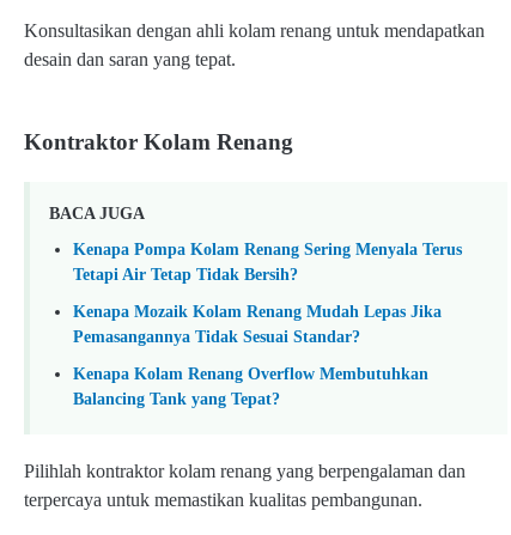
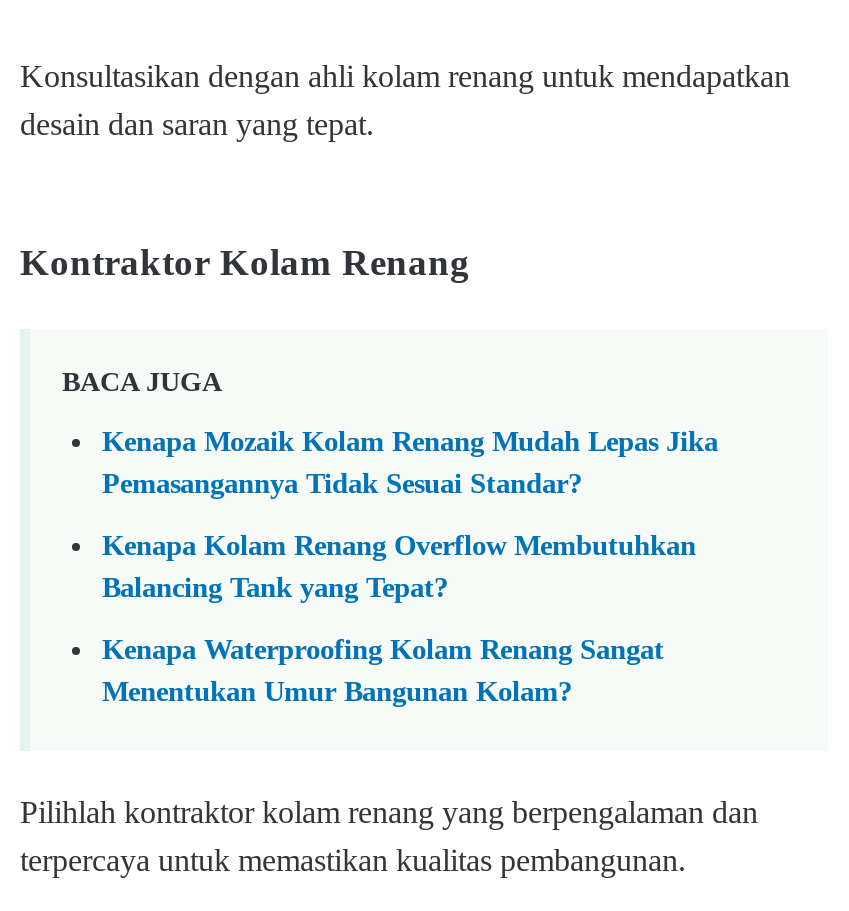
- Kenapa Pompa Kolam Renang Sering Menyala Terus
- Tetapi Air Tetap Tidak Bersih?

moved up: Kenapa Mozaik Kolam Renang Mudah Lepas Jika | Pemasangannya Tidak Sesuai Standar? | Kenapa Kolam Renang Overflow Membutuhkan | Balancing Tank yang Tepat?

+ Kenapa Waterproofing Kolam Renang Sangat
+ Menentukan Umur Bangunan Kolam?
